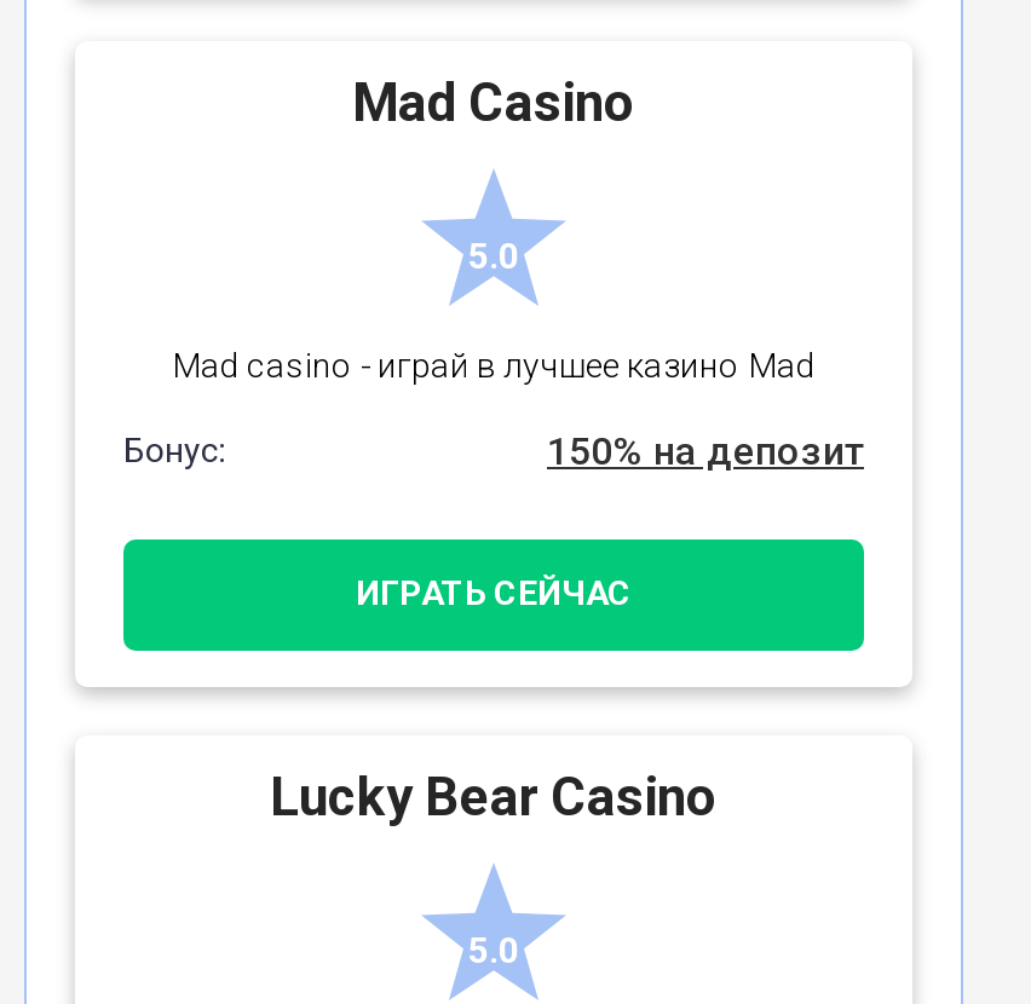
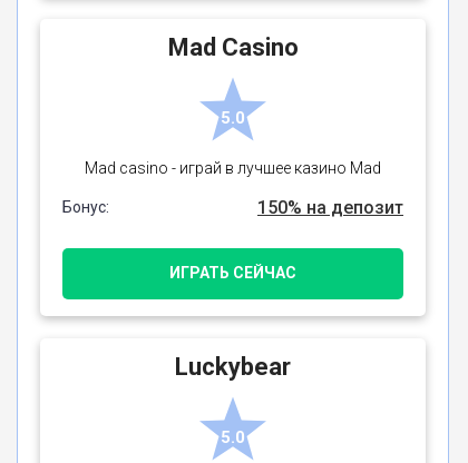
- Lucky Bear Casino
+ Luckybear
